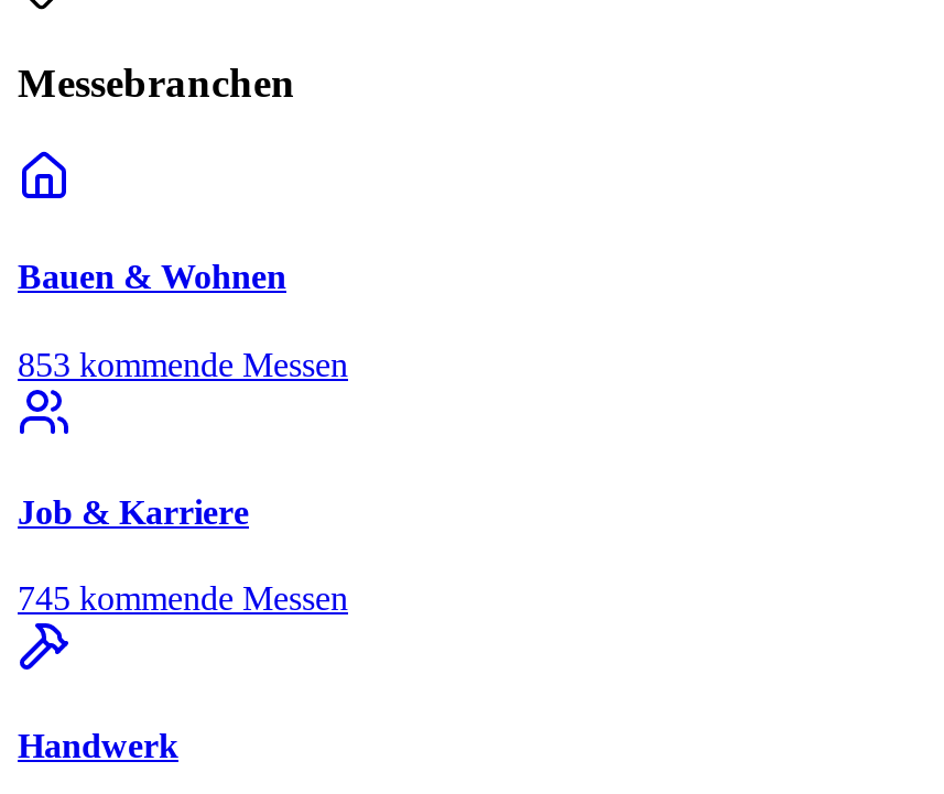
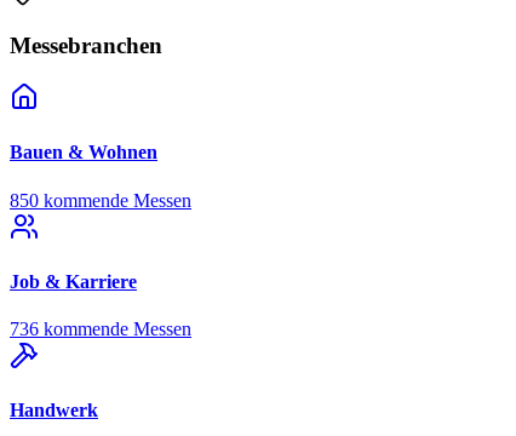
- 853 kommende Messen
+ 850 kommende Messen

- 745 kommende Messen
+ 736 kommende Messen
